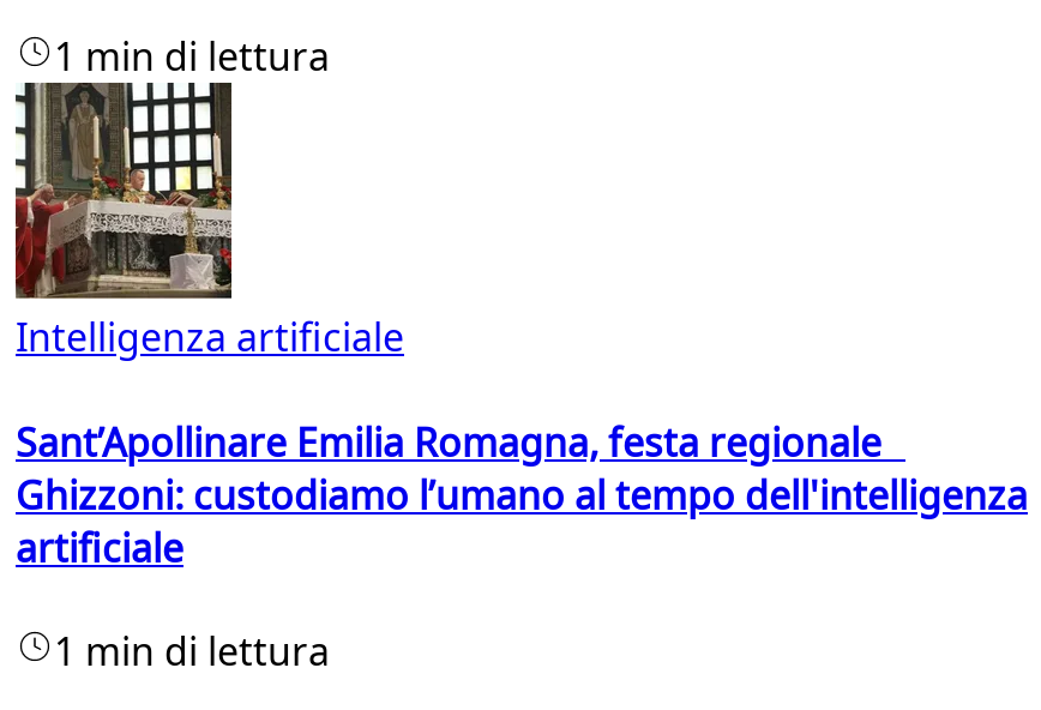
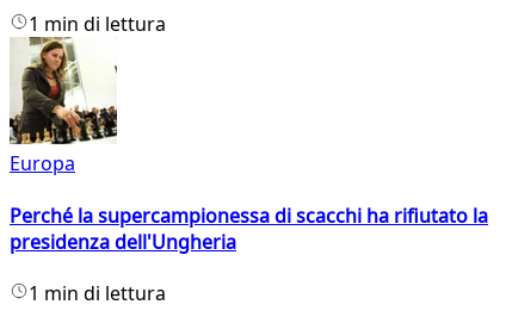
- [image]
- Intelligenza artificiale
+ [image]
+ Europa

- Sant’Apollinare Emilia Romagna, festa regionale
- Ghizzoni: custodiamo l’umano al tempo dell'intelligenza
- artificiale
+ Perché la supercampionessa di scacchi ha rifiutato la
+ presidenza dell'Ungheria
